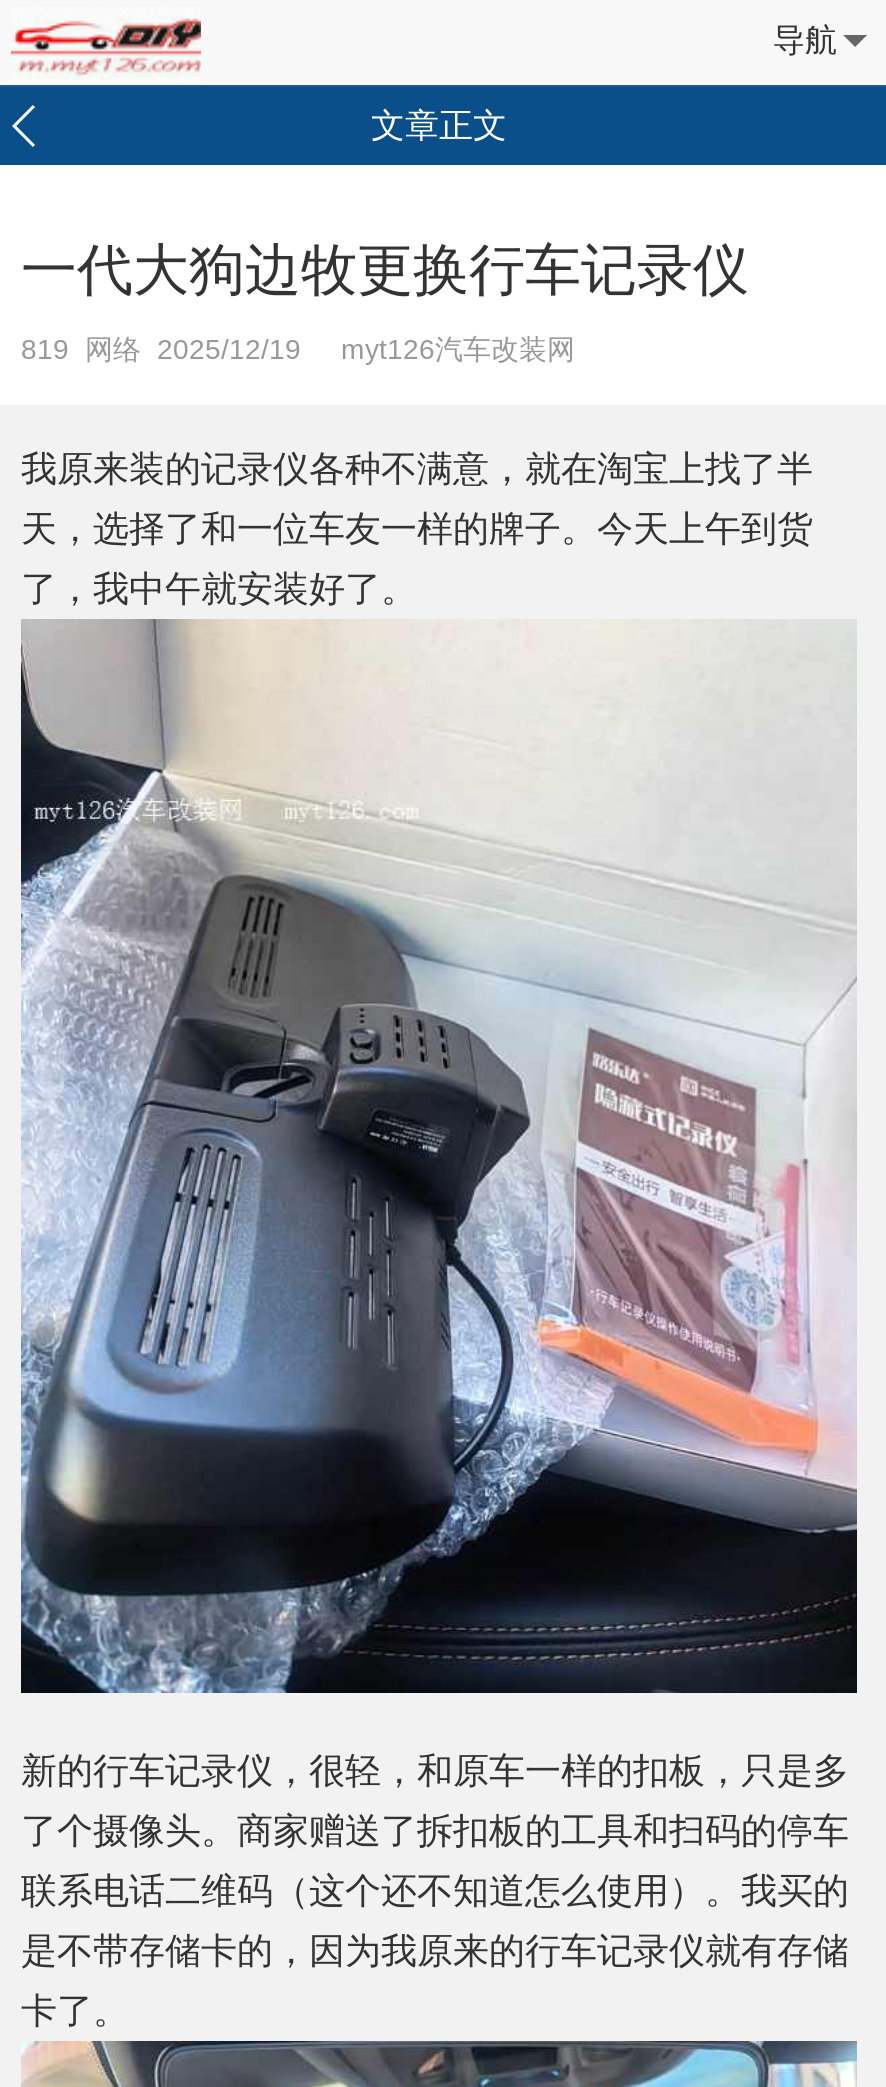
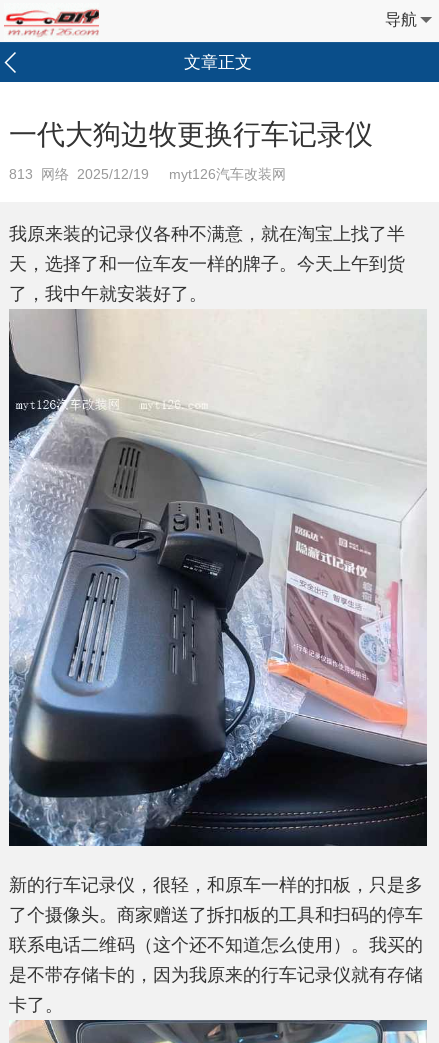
- 819网络 2025/12/19 myt126汽车改装网
+ 813网络 2025/12/19 myt126汽车改装网
